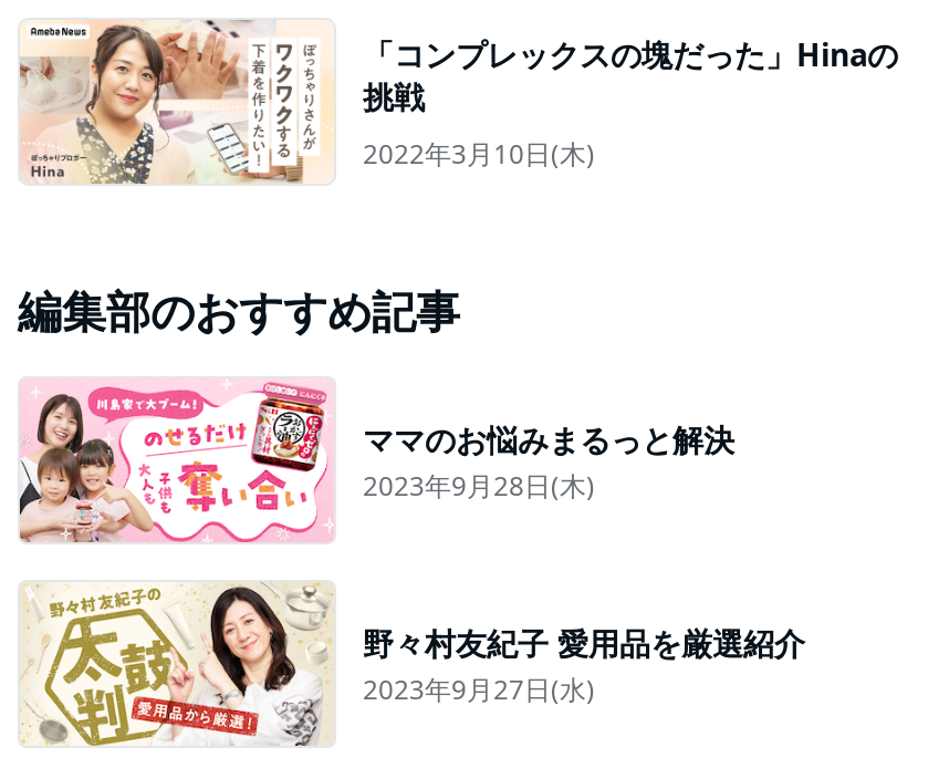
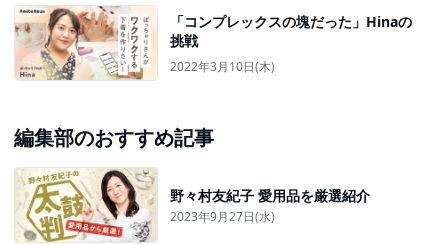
- [image]
- ママのお悩みまるっと解決
- 2023年9月28日(木)
